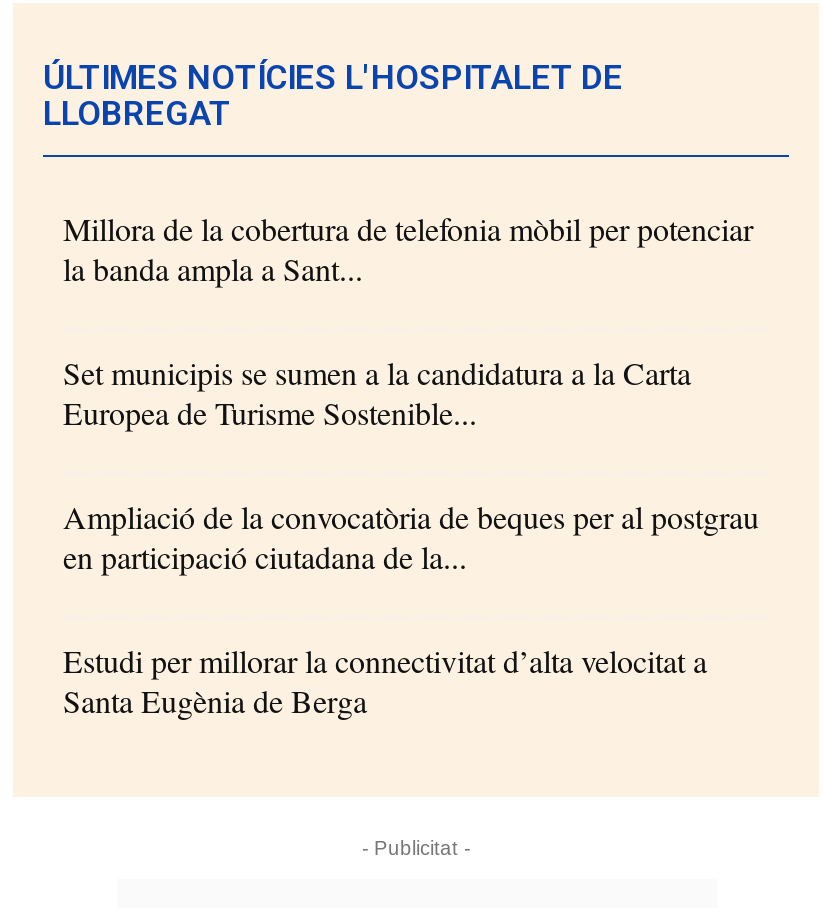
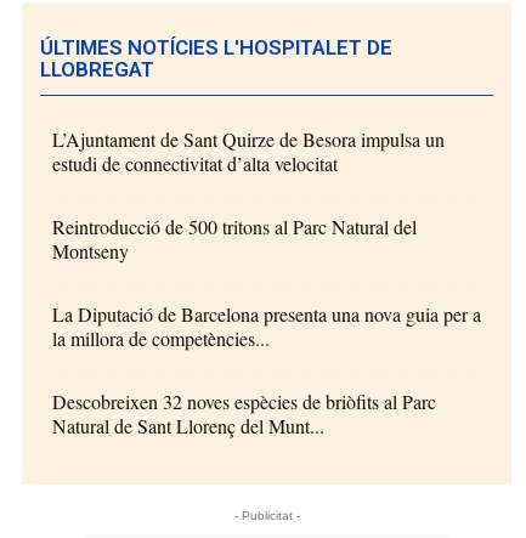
- Millora de la cobertura de telefonia mòbil per potenciar
- la banda ampla a Sant...
+ L’Ajuntament de Sant Quirze de Besora impulsa un
+ estudi de connectivitat d’alta velocitat

- Set municipis se sumen a la candidatura a la Carta
- Europea de Turisme Sostenible...
+ Reintroducció de 500 tritons al Parc Natural del
+ Montseny

- Ampliació de la convocatòria de beques per al postgrau
- en participació ciutadana de la...
+ La Diputació de Barcelona presenta una nova guia per a
+ la millora de competències...

- Estudi per millorar la connectivitat d’alta velocitat a
- Santa Eugènia de Berga
+ Descobreixen 32 noves espècies de briòfits al Parc
+ Natural de Sant Llorenç del Munt...
